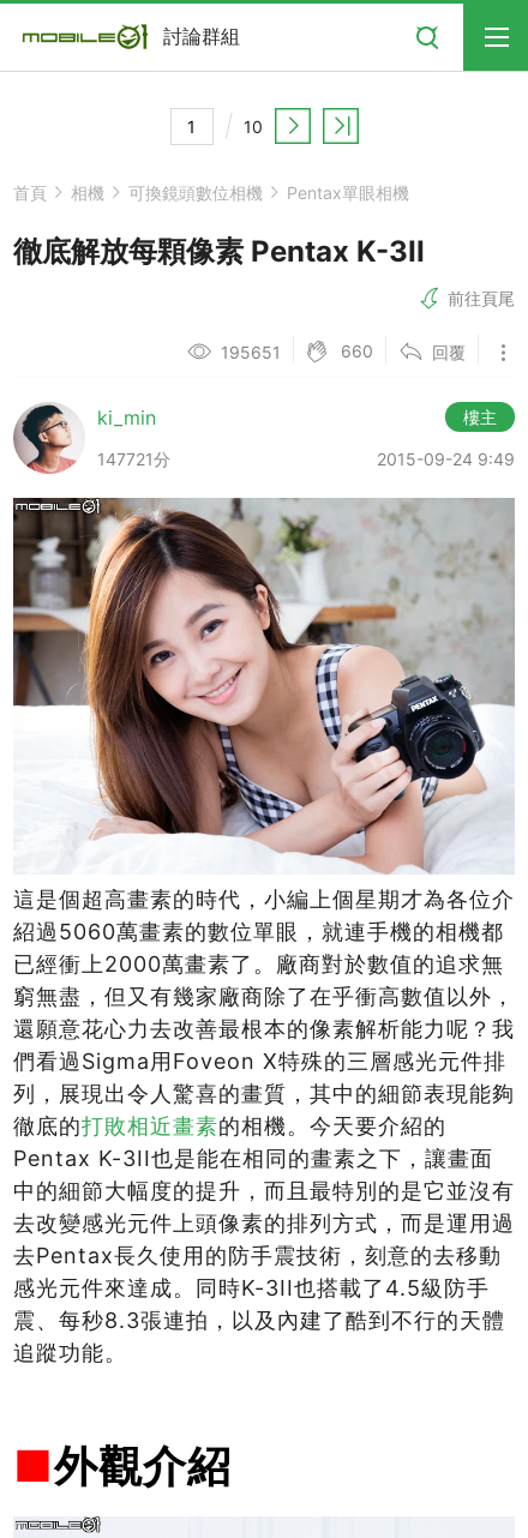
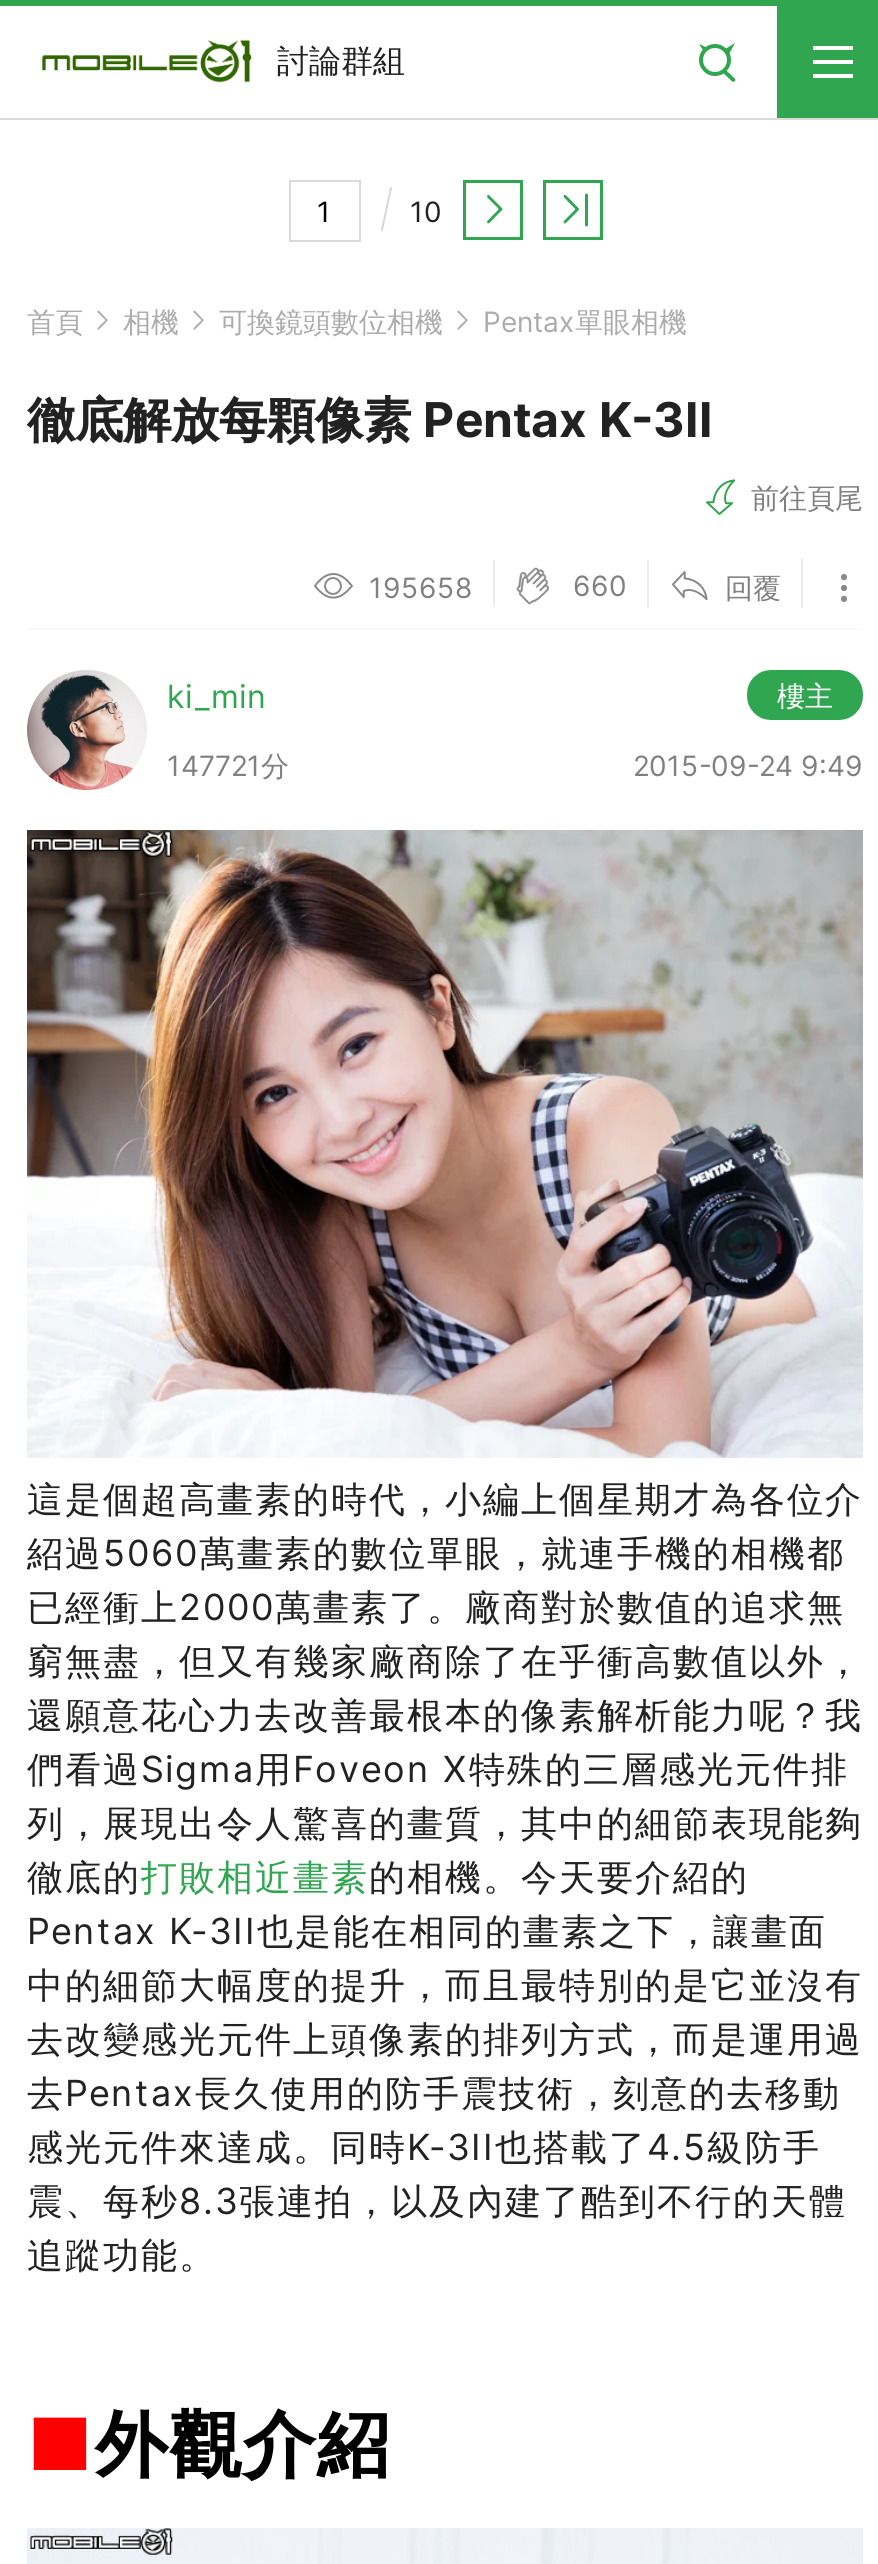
- 195651
+ 195658
